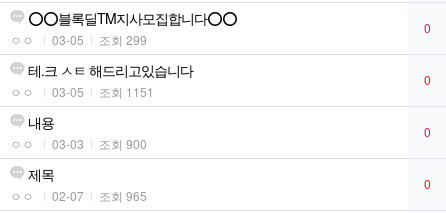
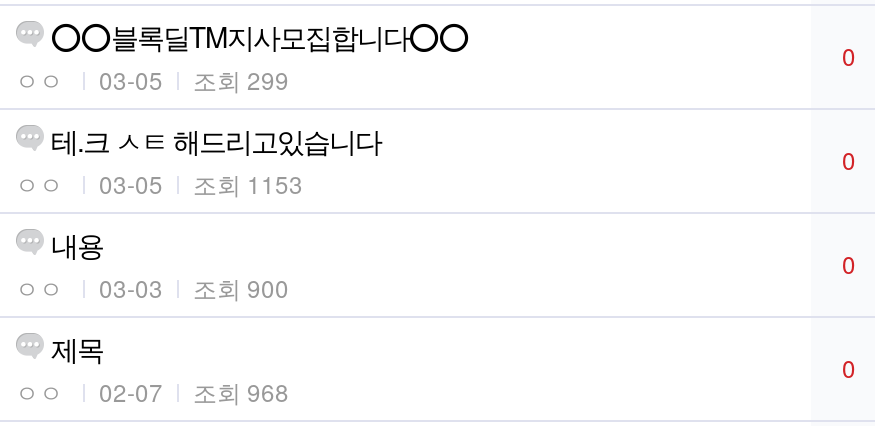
- 조회 1151
+ 조회 1153

- 조회 965
+ 조회 968
